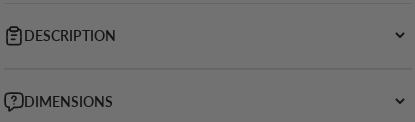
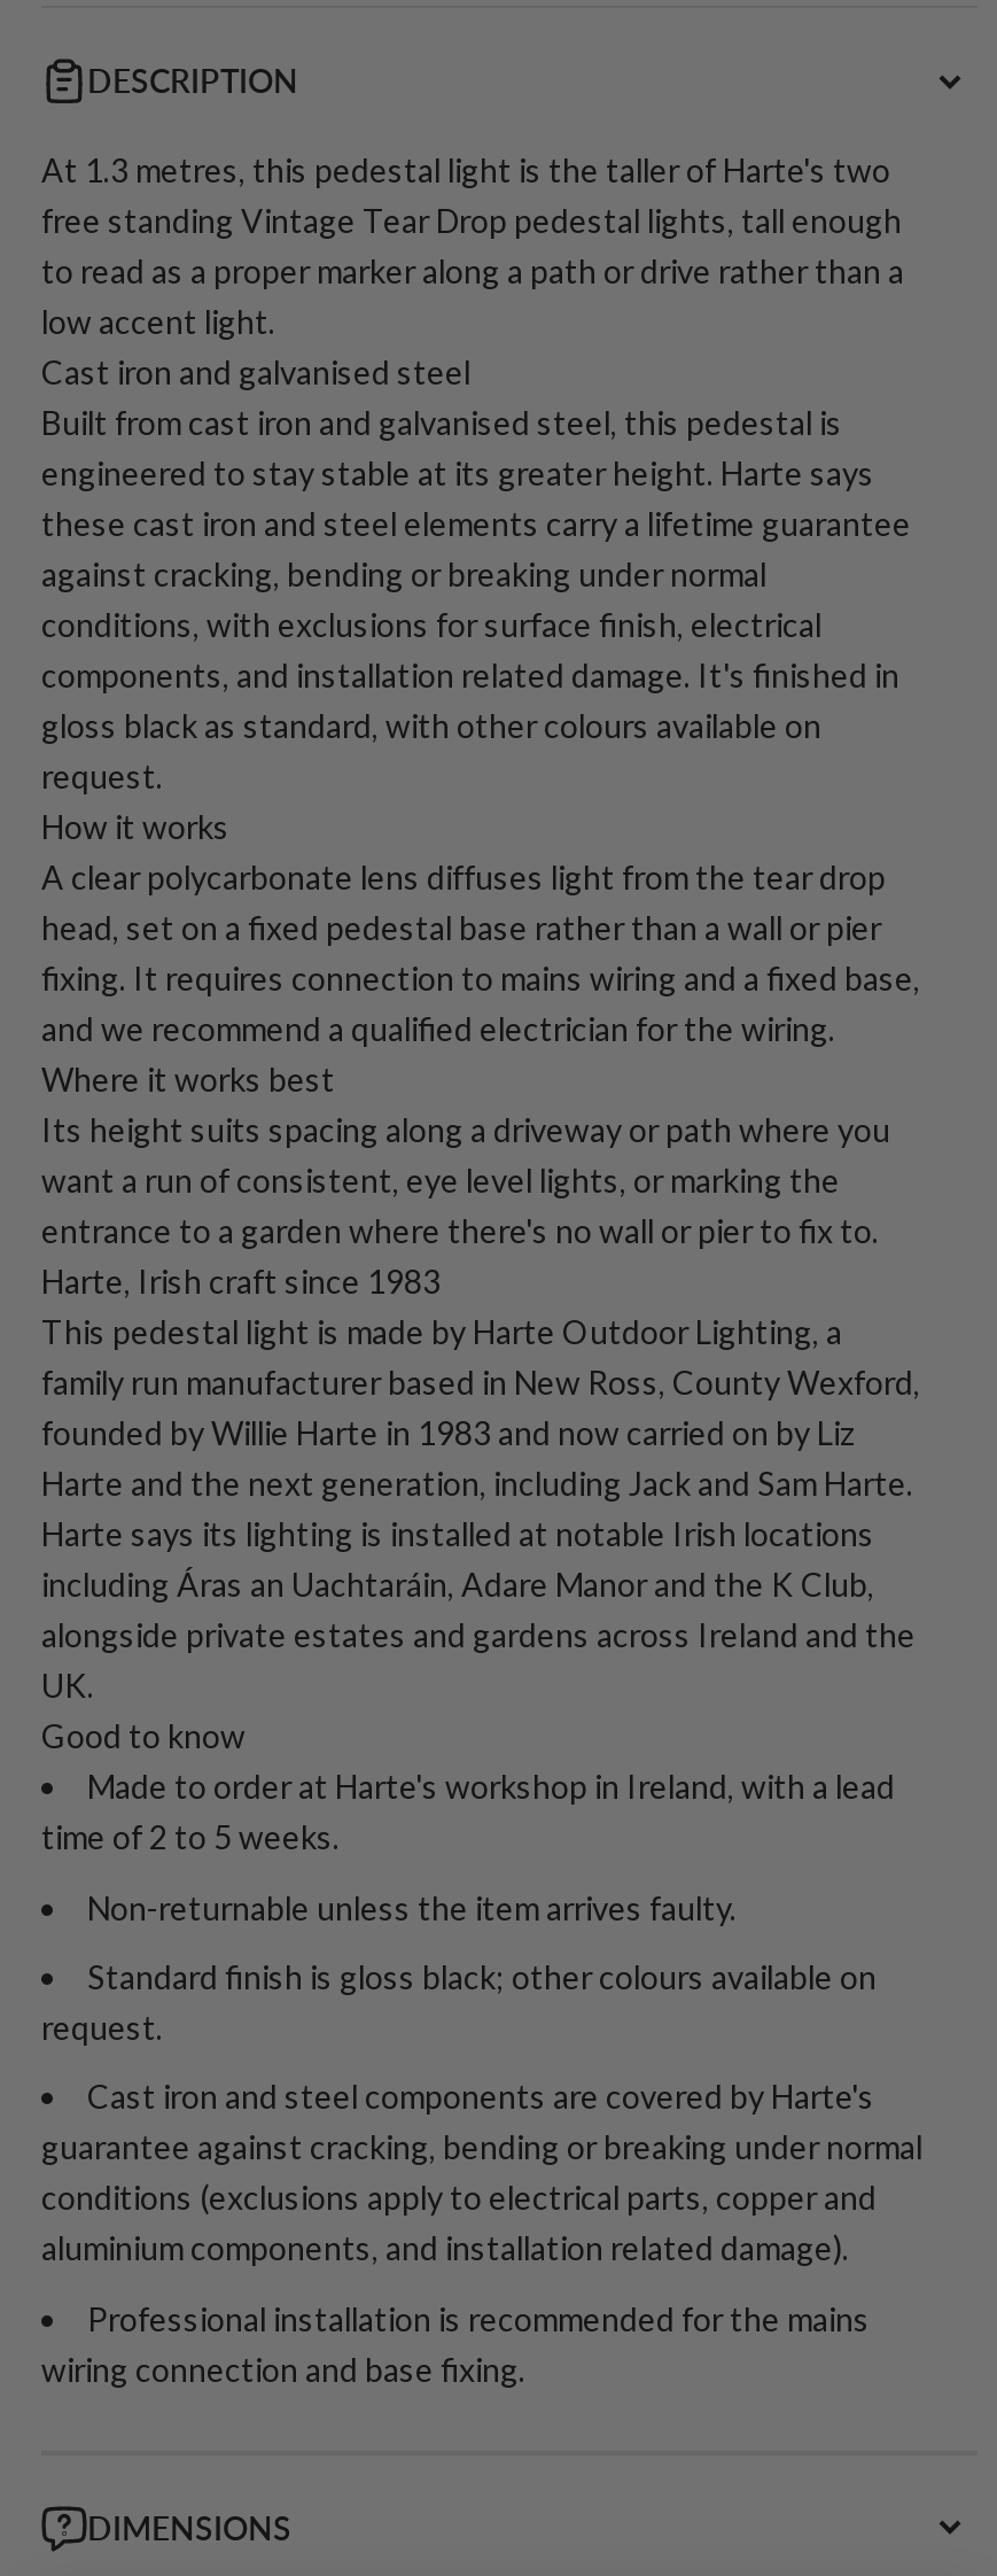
+ At 1.3 metres, this pedestal light is the taller of Harte's two
+ free standing Vintage Tear Drop pedestal lights, tall enough
+ to read as a proper marker along a path or drive rather than a
+ low accent light.
+ Cast iron and galvanised steel
+ Built from cast iron and galvanised steel, this pedestal is
+ engineered to stay stable at its greater height. Harte says
+ these cast iron and steel elements carry a lifetime guarantee
+ against cracking, bending or breaking under normal
+ conditions, with exclusions for surface finish, electrical
+ components, and installation related damage. It's finished in
+ gloss black as standard, with other colours available on
+ request.
+ How it works
+ A clear polycarbonate lens diffuses light from the tear drop
+ head, set on a fixed pedestal base rather than a wall or pier
+ fixing. It requires connection to mains wiring and a fixed base,
+ and we recommend a qualified electrician for the wiring.
+ Where it works best
+ Its height suits spacing along a driveway or path where you
+ want a run of consistent, eye level lights, or marking the
+ entrance to a garden where there's no wall or pier to fix to.
+ Harte, Irish craft since 1983
+ This pedestal light is made by Harte Outdoor Lighting, a
+ family run manufacturer based in New Ross, County Wexford,
+ founded by Willie Harte in 1983 and now carried on by Liz
+ Harte and the next generation, including Jack and Sam Harte.
+ Harte says its lighting is installed at notable Irish locations
+ including Áras an Uachtaráin, Adare Manor and the K Club,
+ alongside private estates and gardens across Ireland and the
+ UK.
+ Good to know
+ Made to order at Harte's workshop in Ireland, with a lead
+ time of 2 to 5 weeks.
+ Non-returnable unless the item arrives faulty.
+ Standard finish is gloss black; other colours available on
+ request.
+ Cast iron and steel components are covered by Harte's
+ guarantee against cracking, bending or breaking under normal
+ conditions (exclusions apply to electrical parts, copper and
+ aluminium components, and installation related damage).
+ Professional installation is recommended for the mains
+ wiring connection and base fixing.
